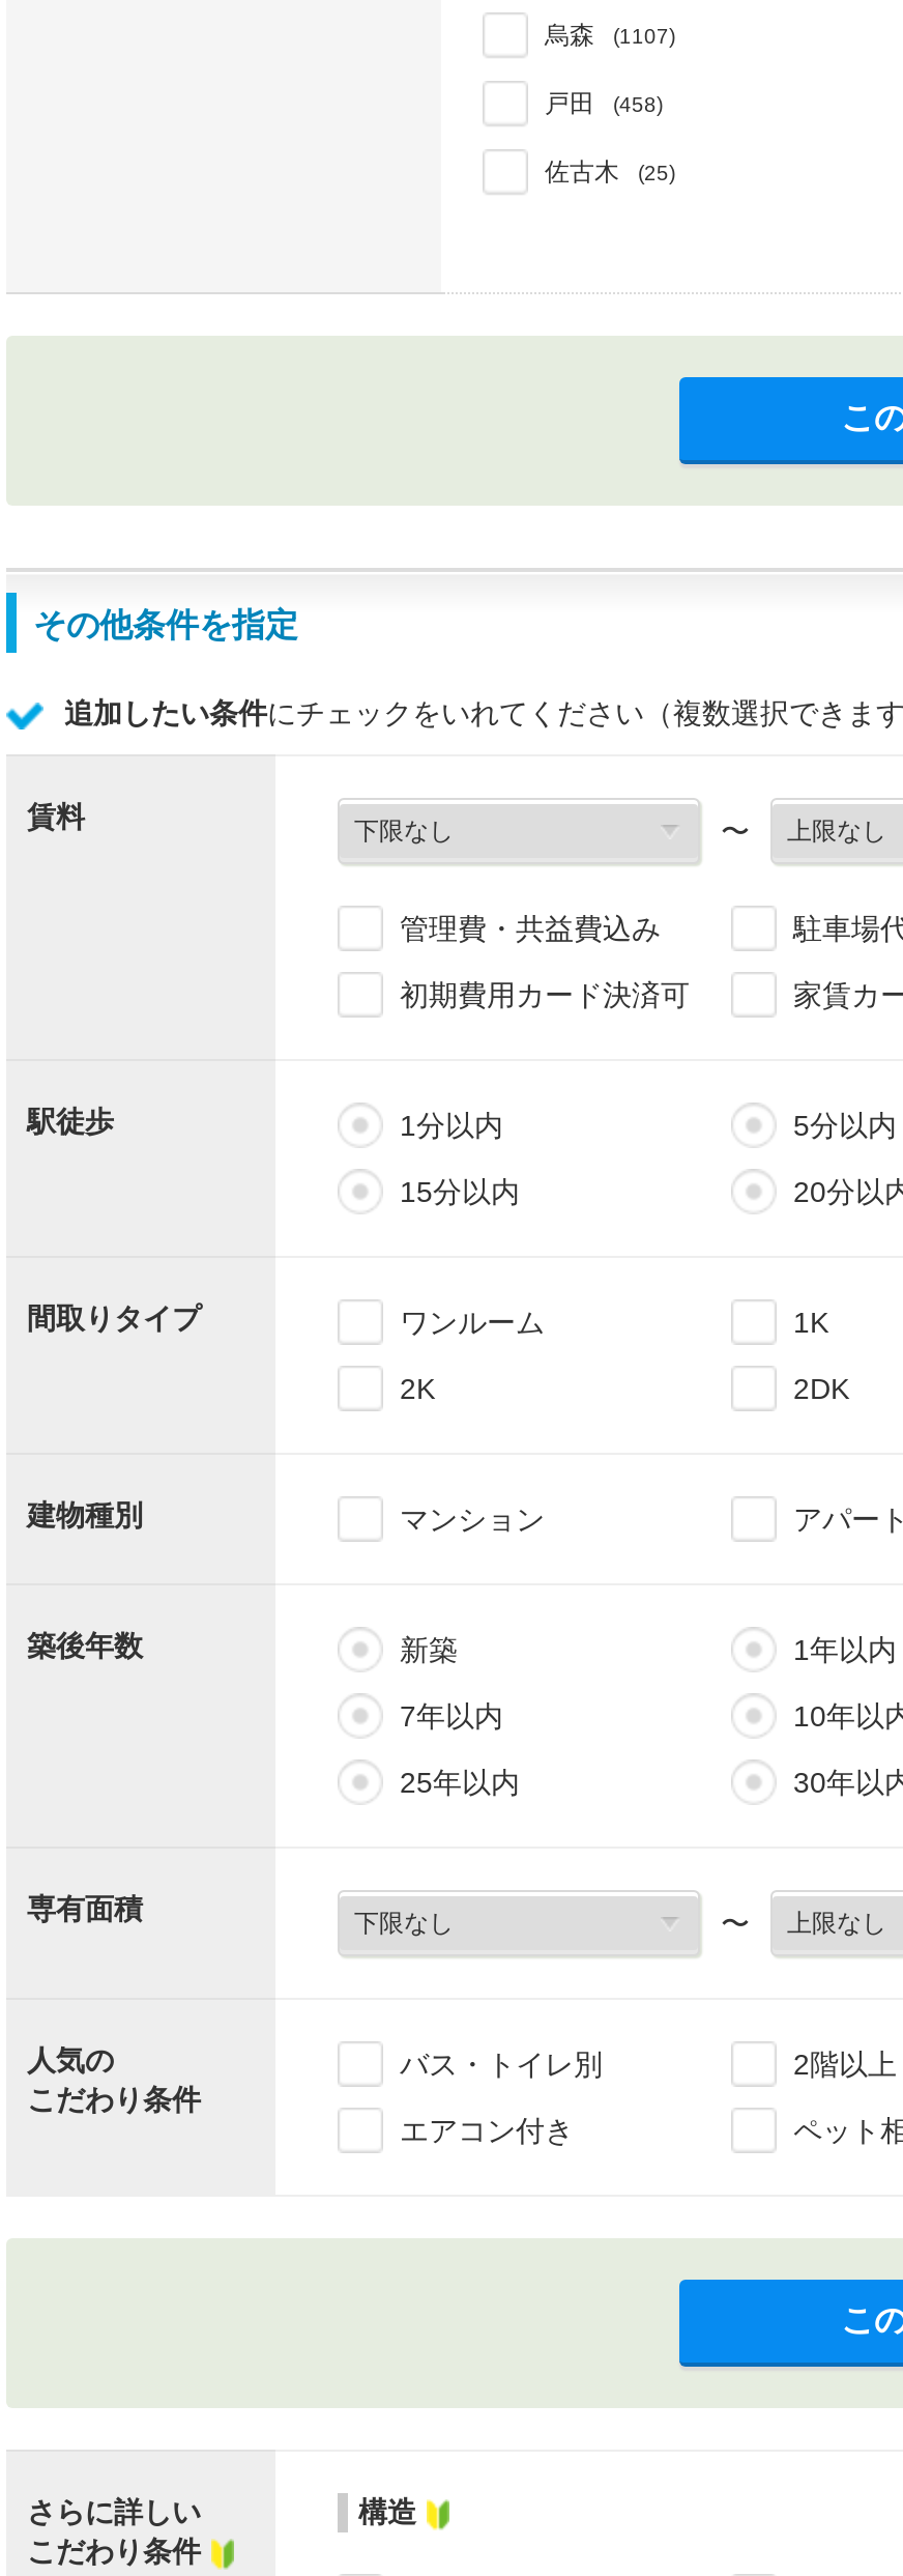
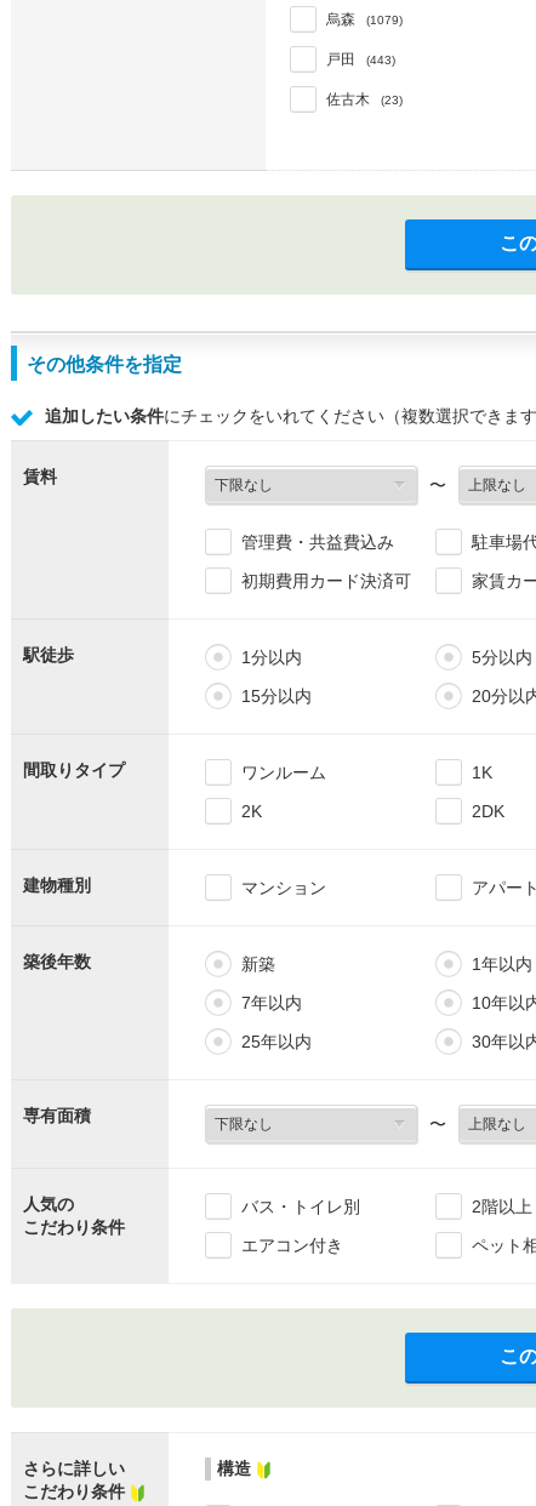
- 烏森 (1107)
+ 烏森 (1079)

- 戸田 (458)
+ 戸田 (443)

- 佐古木 (25)
+ 佐古木 (23)
